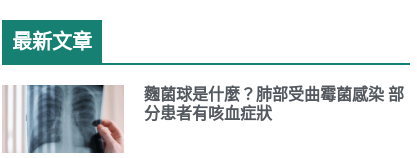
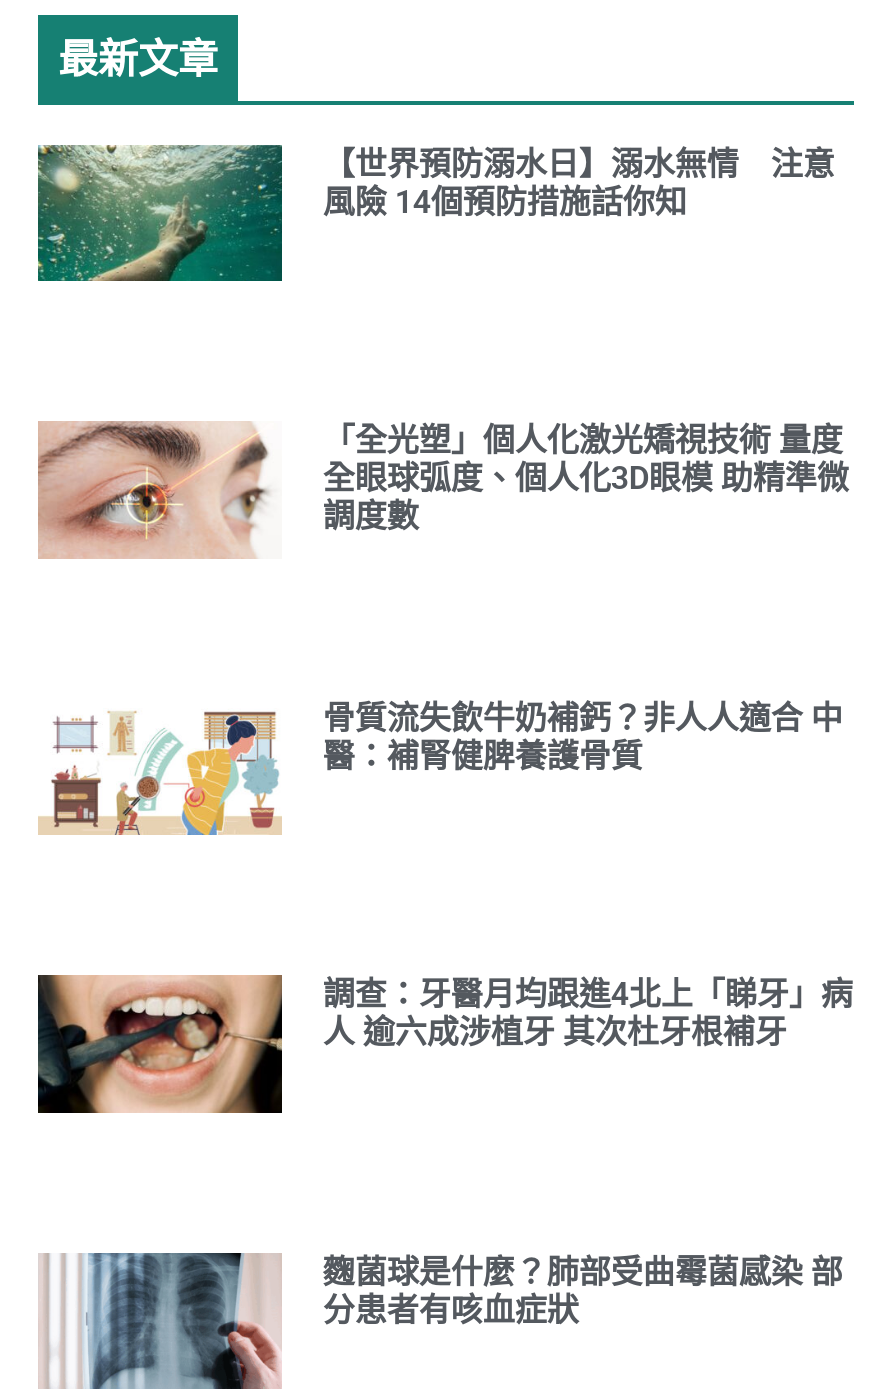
+ [image]
+ 【世界預防溺水日】溺水無情 注意
+ 風險 14個預防措施話你知

+ [image]
+ 「全光塑」個人化激光矯視技術 量度
+ 全眼球弧度、個人化3D眼模 助精準微
+ 調度數

+ [image]
+ 調查：牙醫月均跟進4北上「睇牙」病
+ 人 逾六成涉植牙 其次杜牙根補牙

+ [image]
+ 骨質流失飲牛奶補鈣？非人人適合 中
+ 醫：補腎健脾養護骨質
